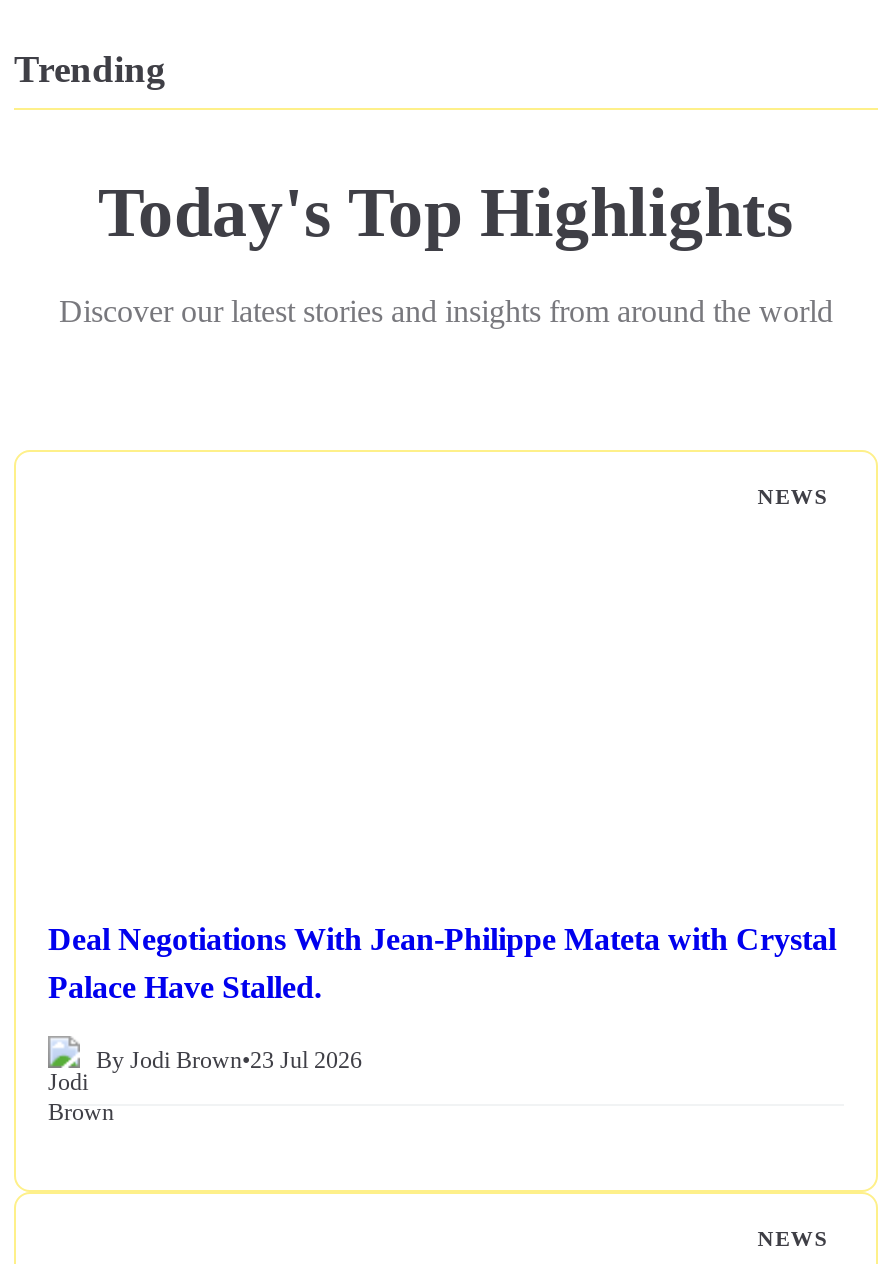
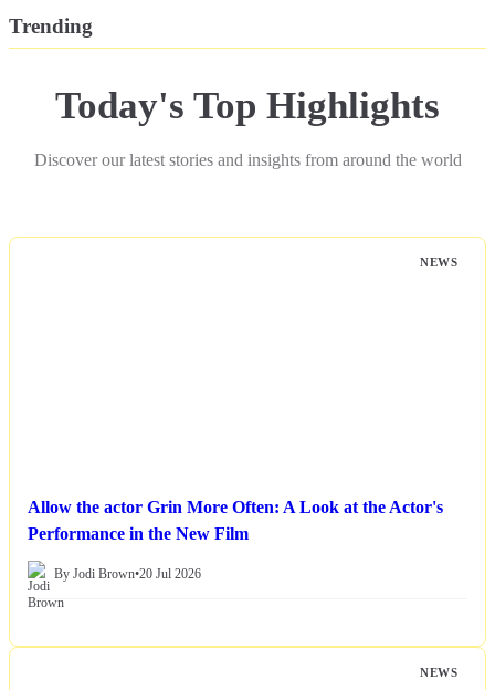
- Deal Negotiations With Jean-Philippe Mateta with Crystal
- Palace Have Stalled.
+ Allow the actor Grin More Often: A Look at the Actor's
+ Performance in the New Film

- By Jodi Brown•23 Jul 2026
+ By Jodi Brown•20 Jul 2026
